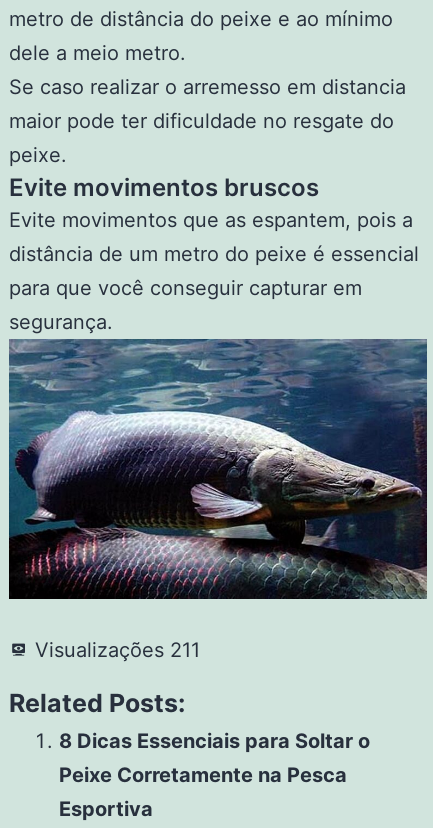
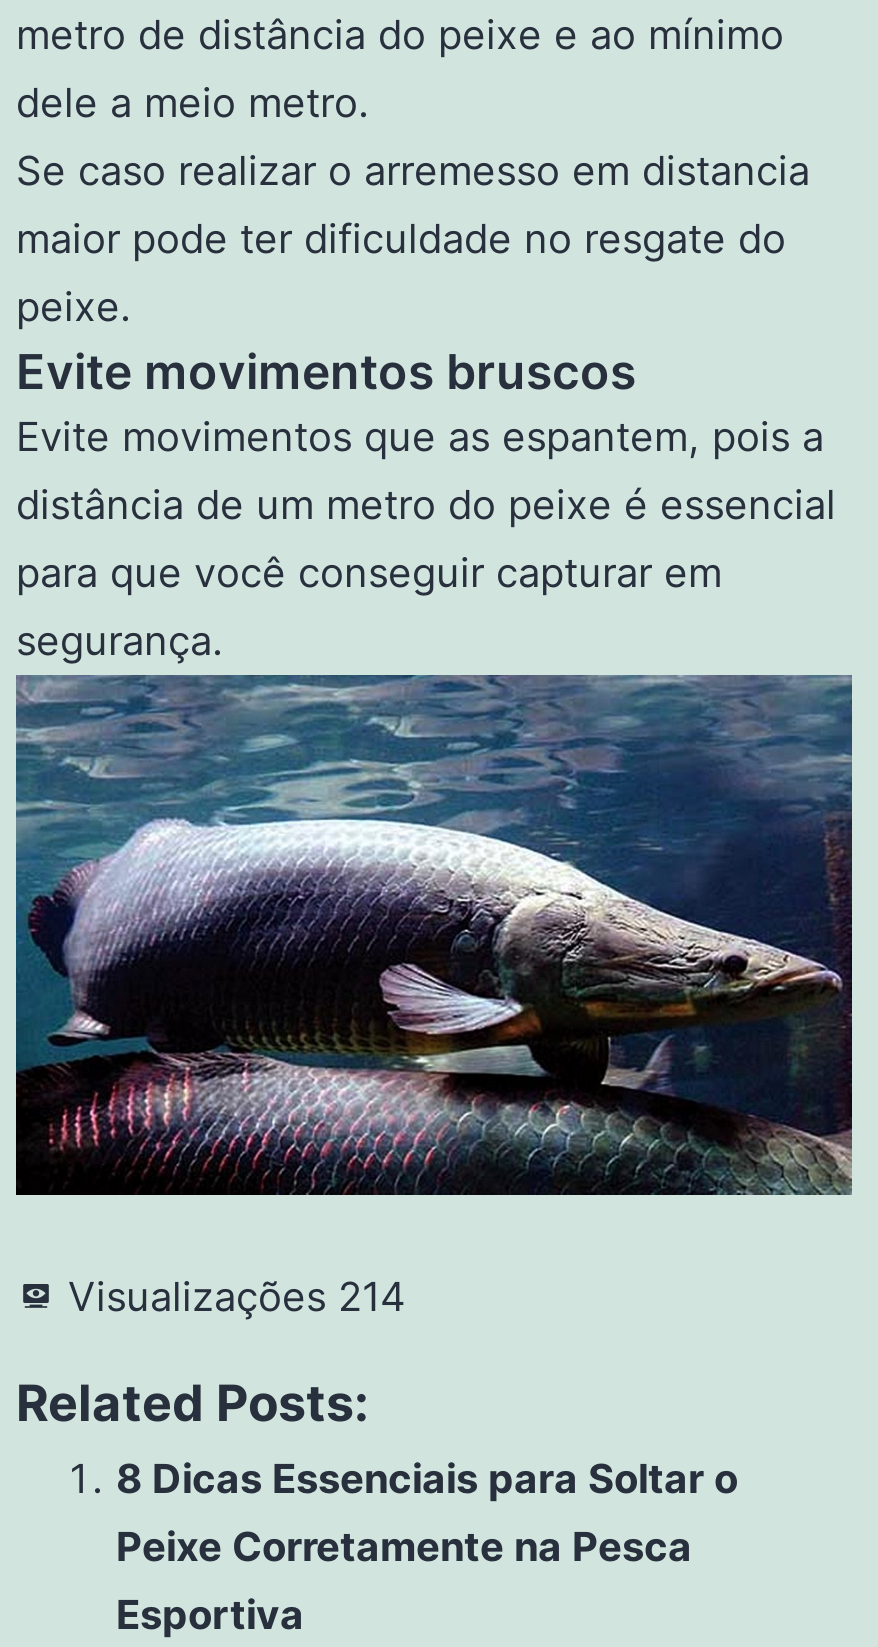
- Visualizações 211
+ Visualizações 214
